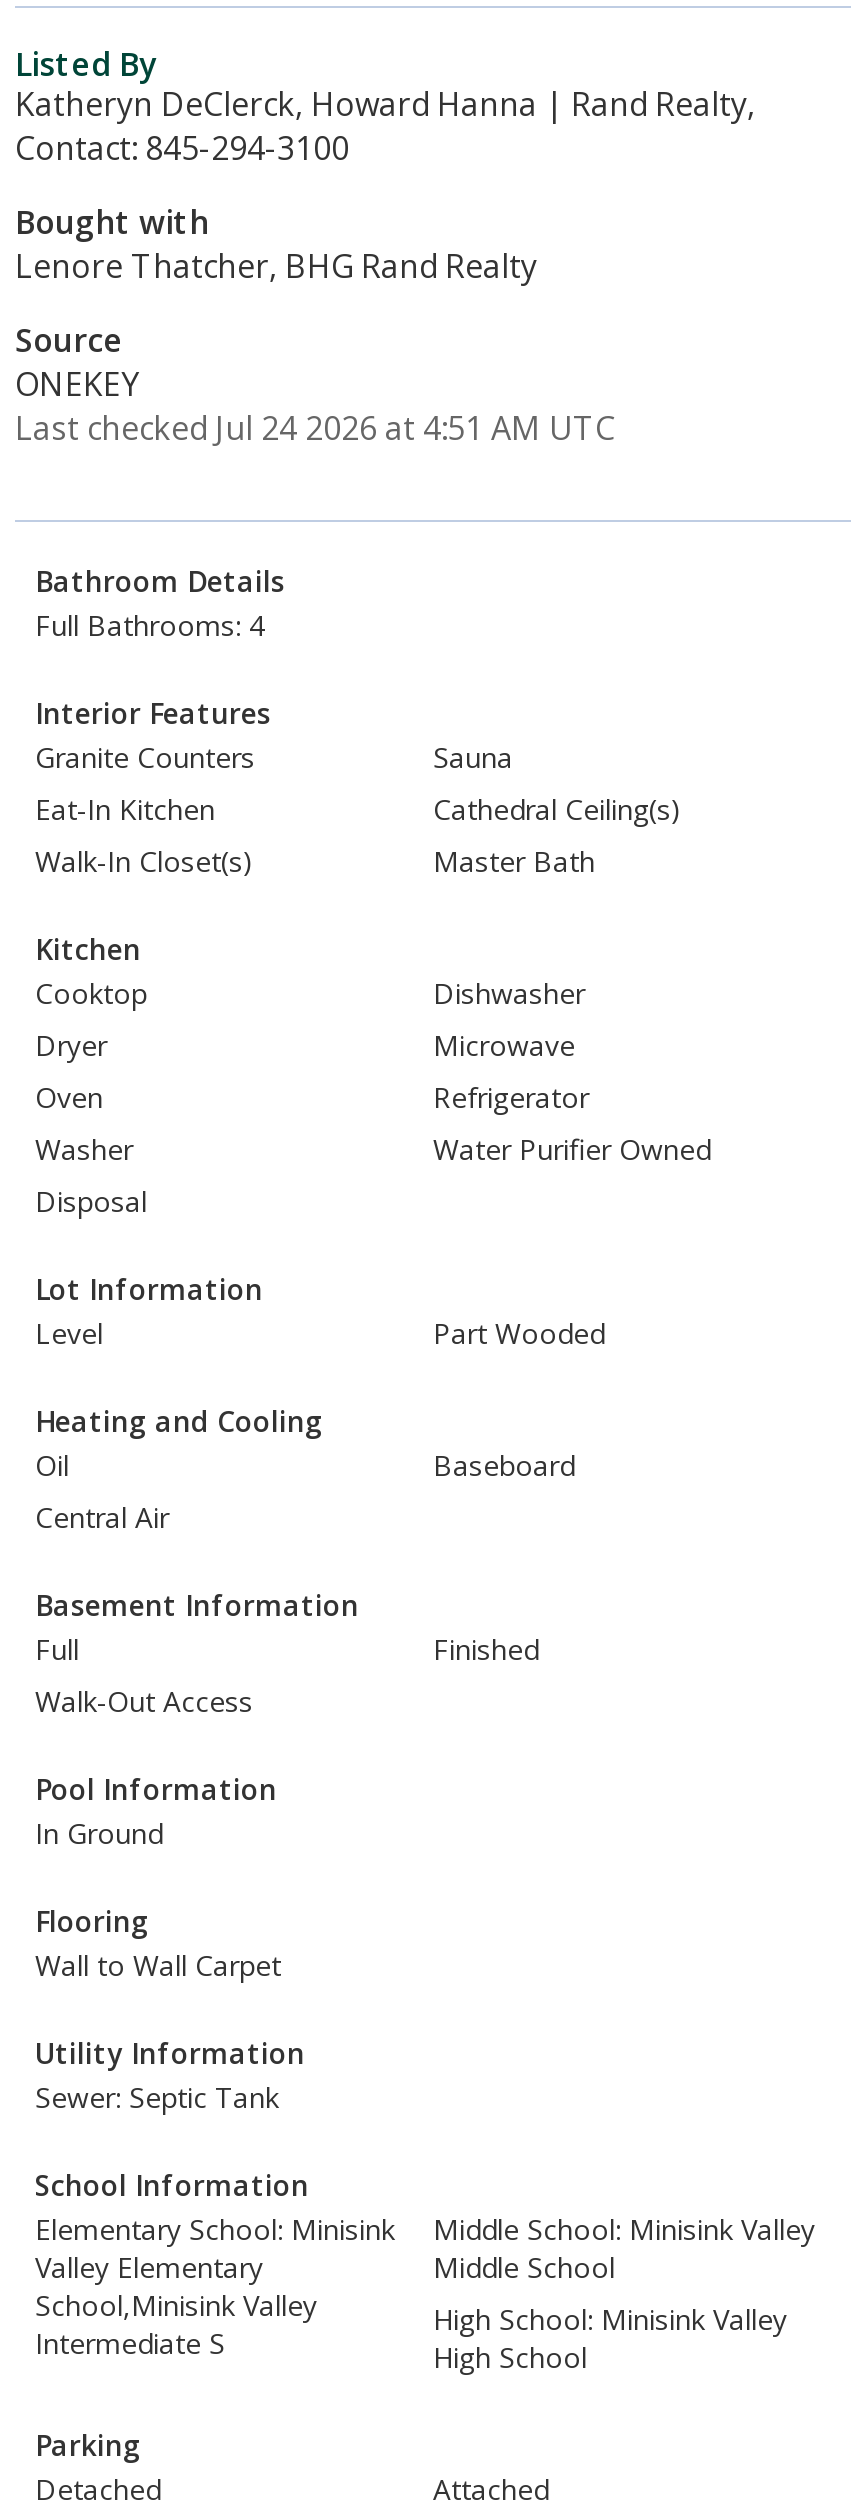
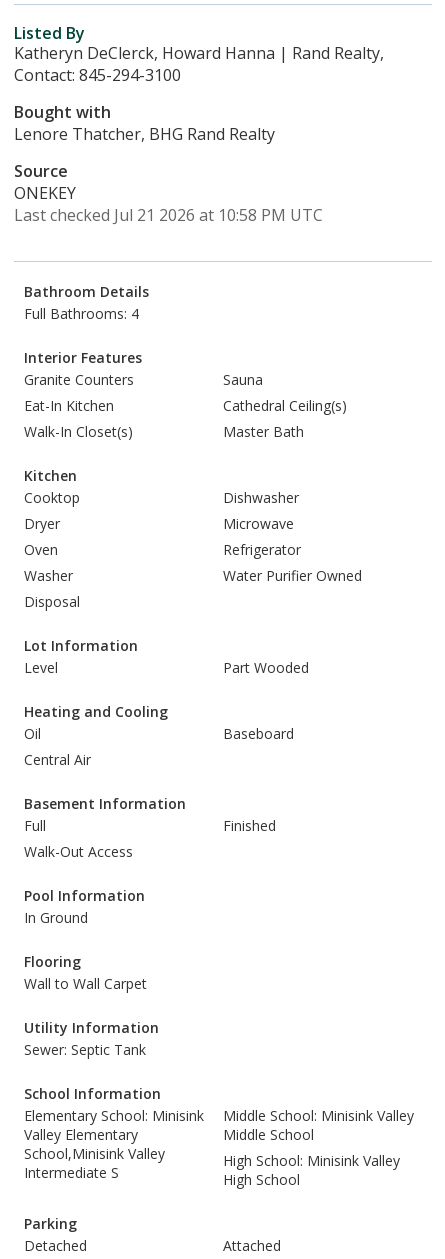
- Last checked Jul 24 2026 at 4:51 AM UTC
+ Last checked Jul 21 2026 at 10:58 PM UTC
